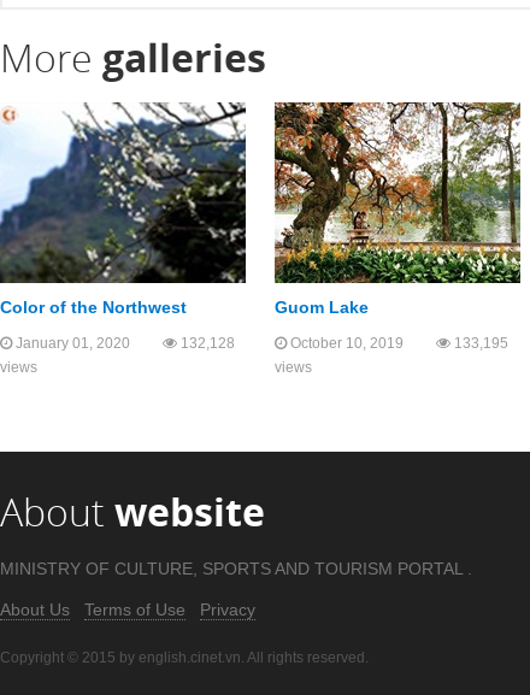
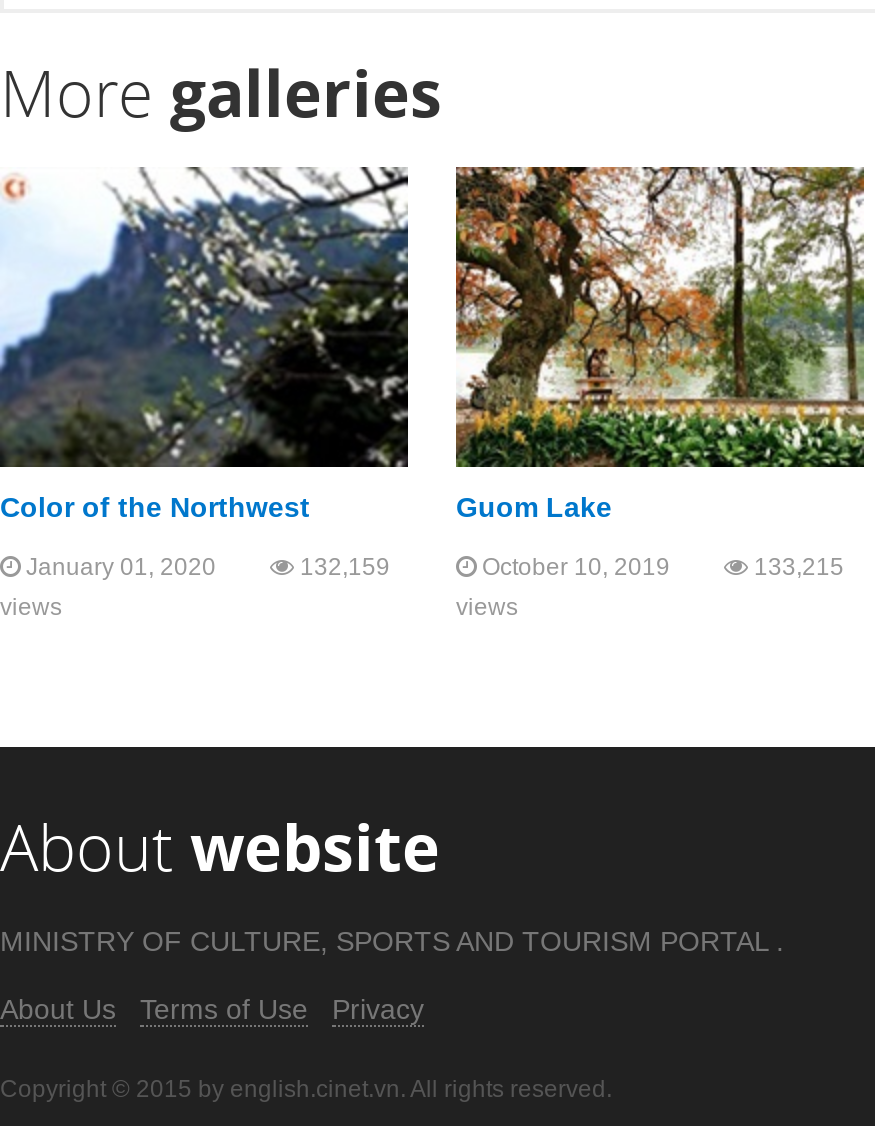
- January 01, 2020 132,128
+ January 01, 2020 132,159

- October 10, 2019 133,195
+ October 10, 2019 133,215
